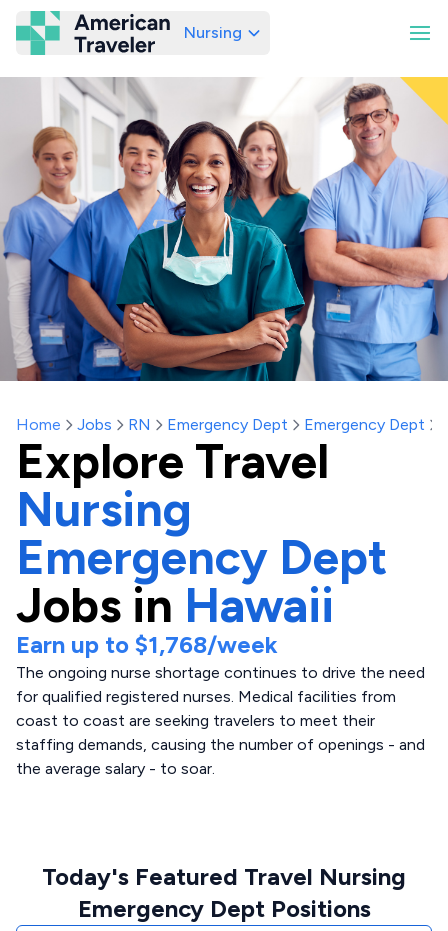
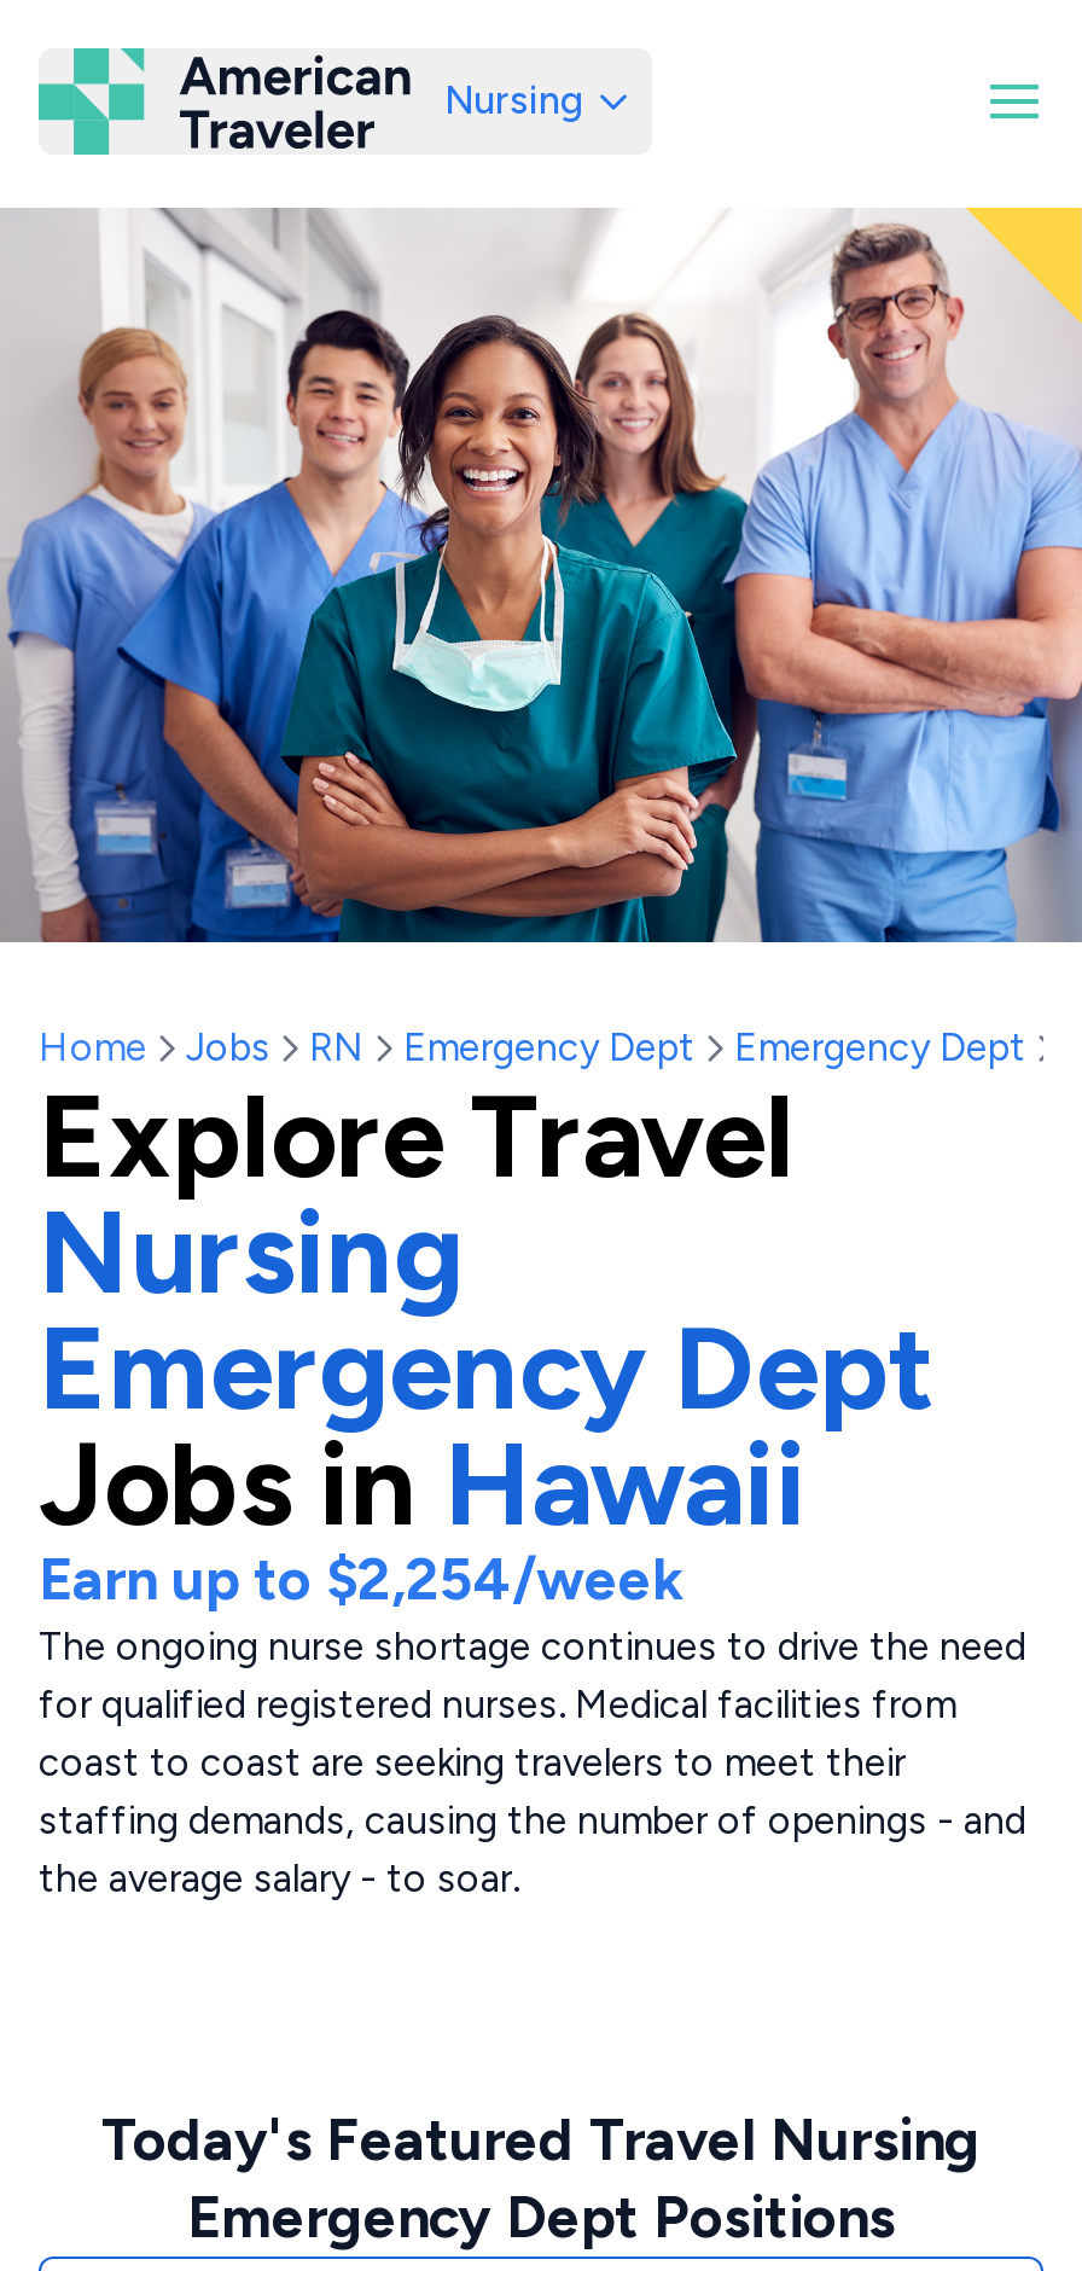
- Earn up to $1,768/week
+ Earn up to $2,254/week
